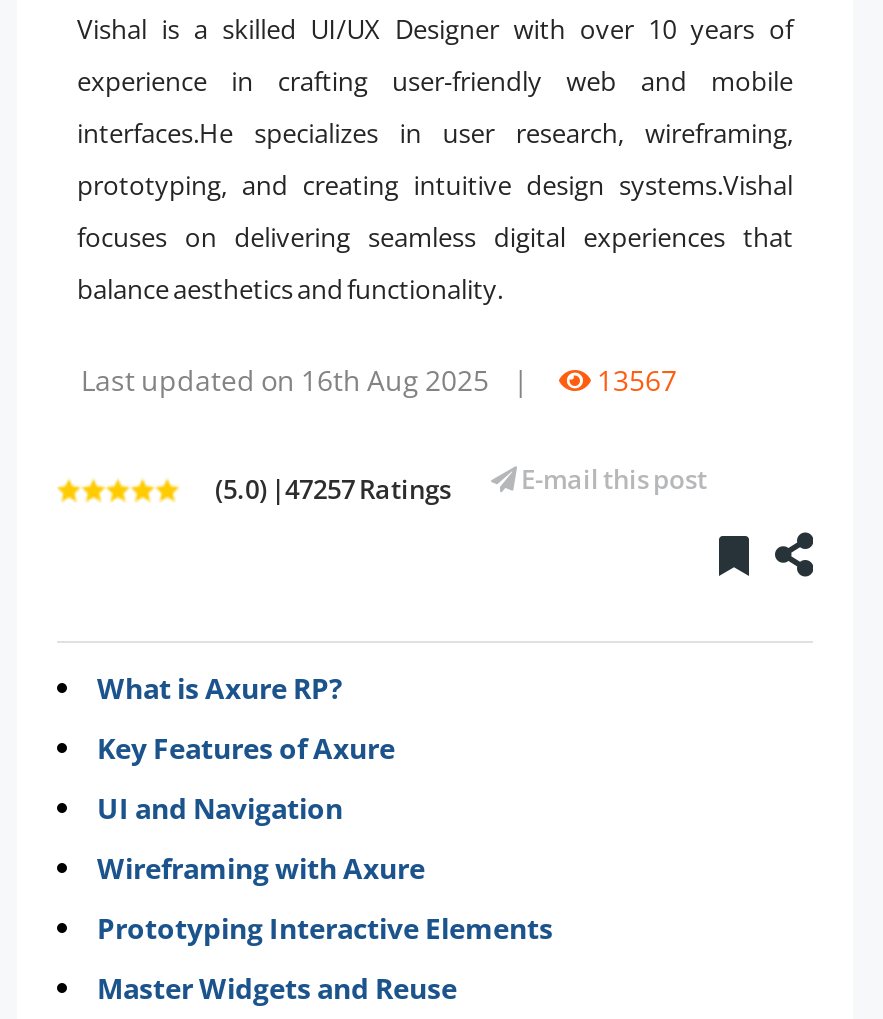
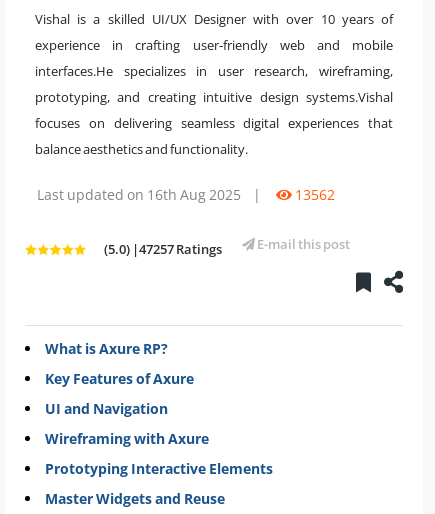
- 13567
+ 13562
